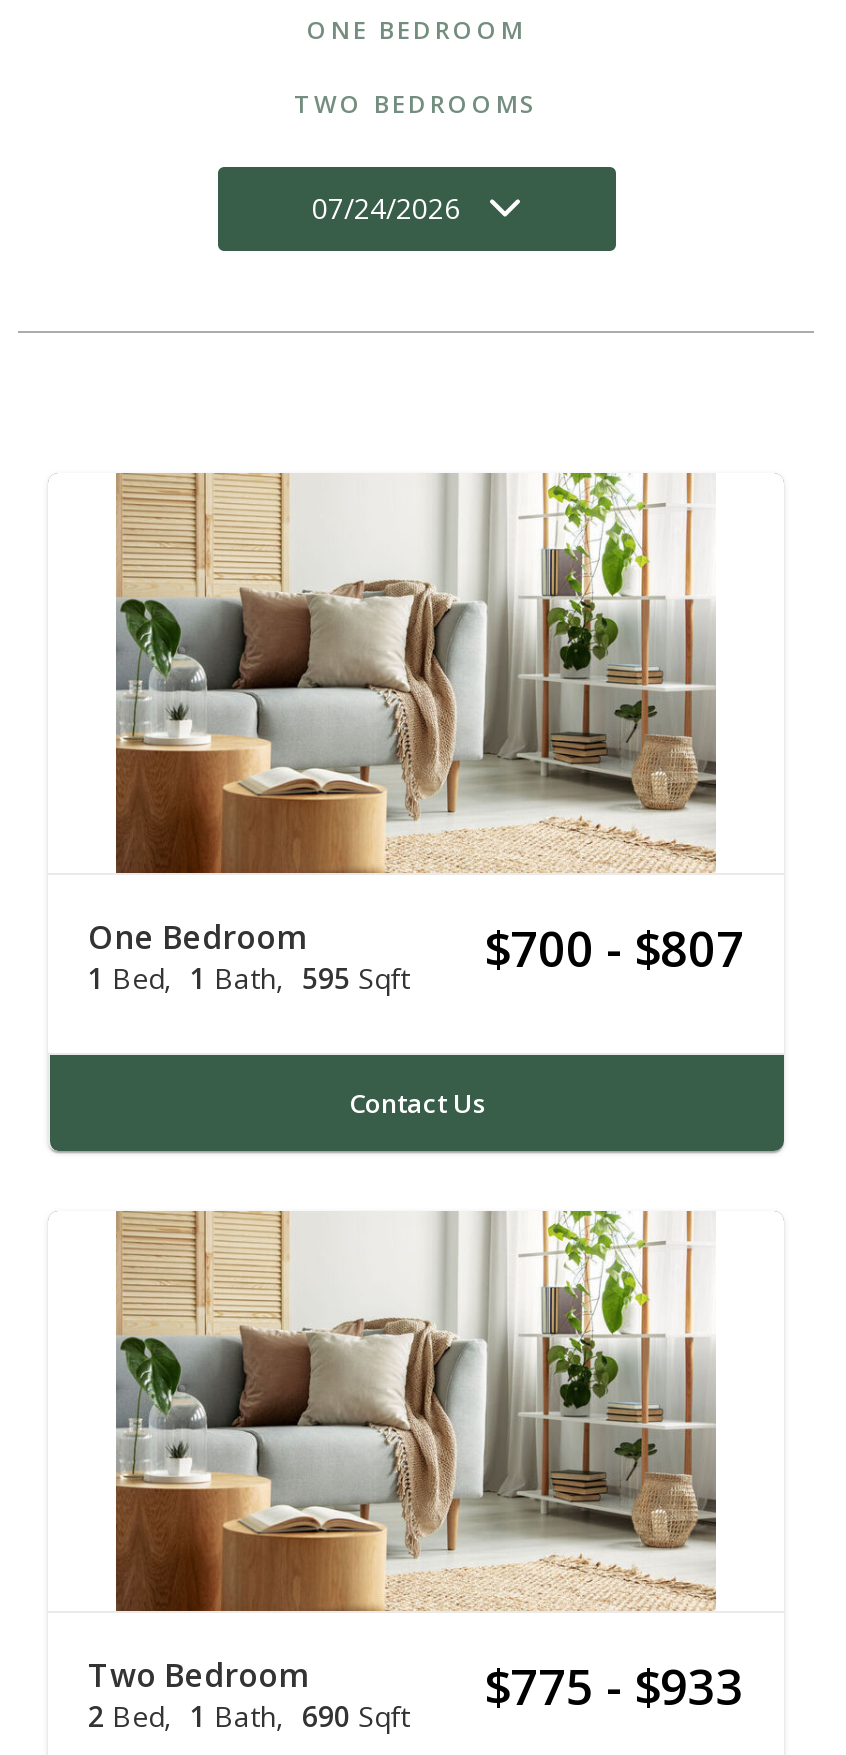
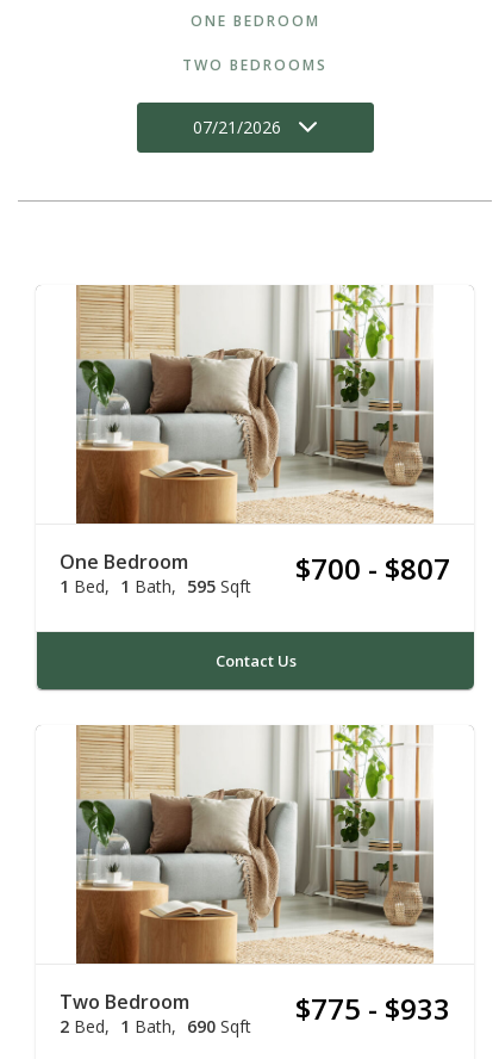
- 07/24/2026
+ 07/21/2026
